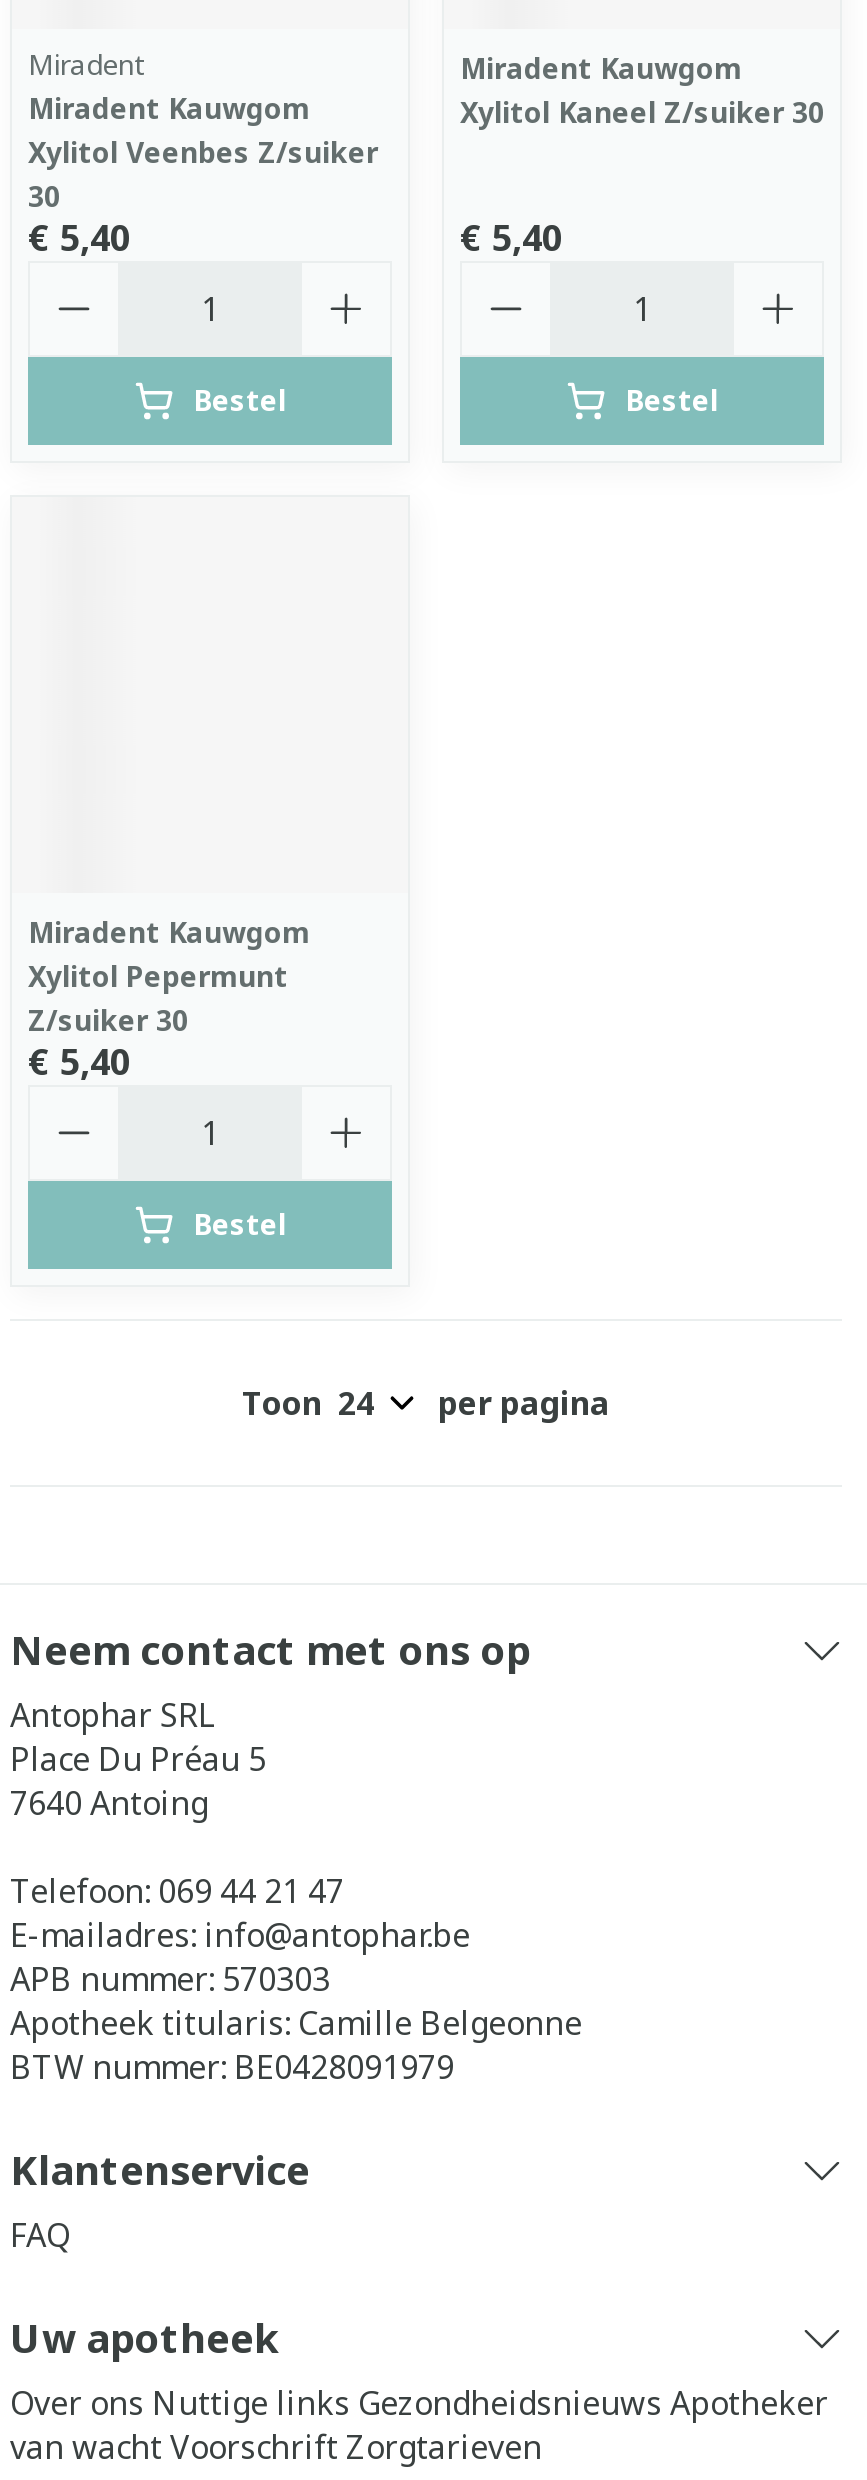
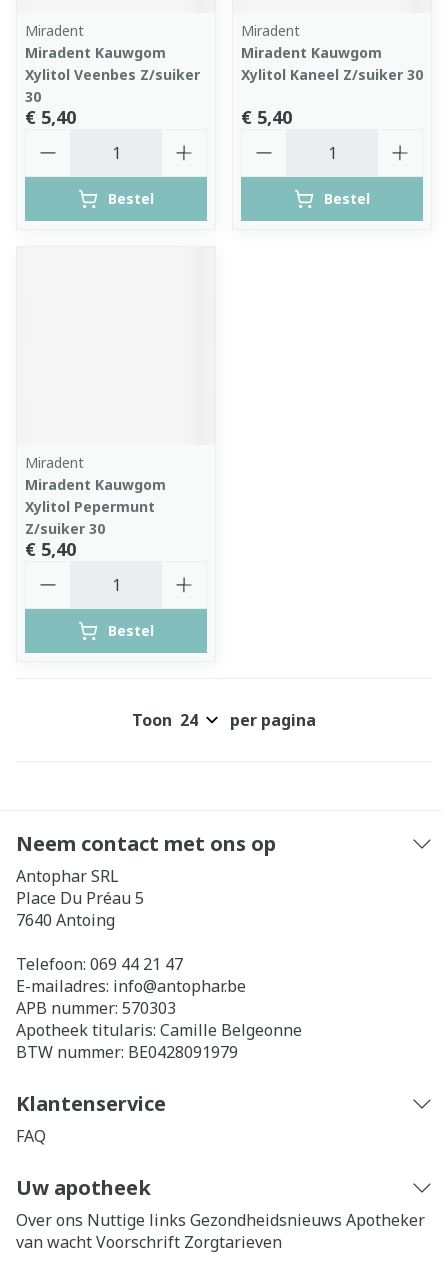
+ Miradent

+ Miradent
